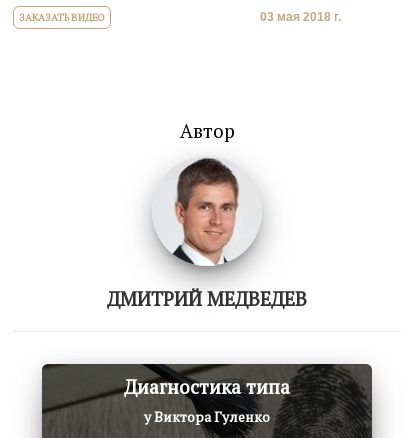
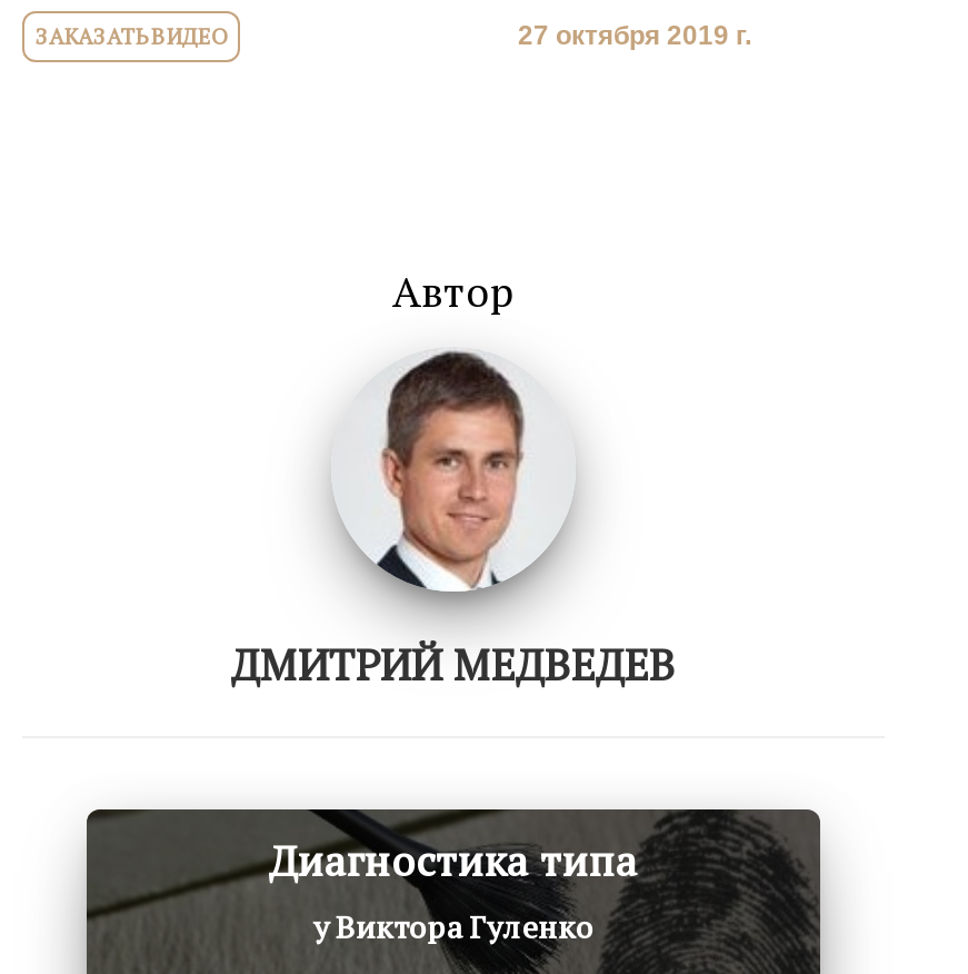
- 03 мая 2018 г.
+ 27 октября 2019 г.
